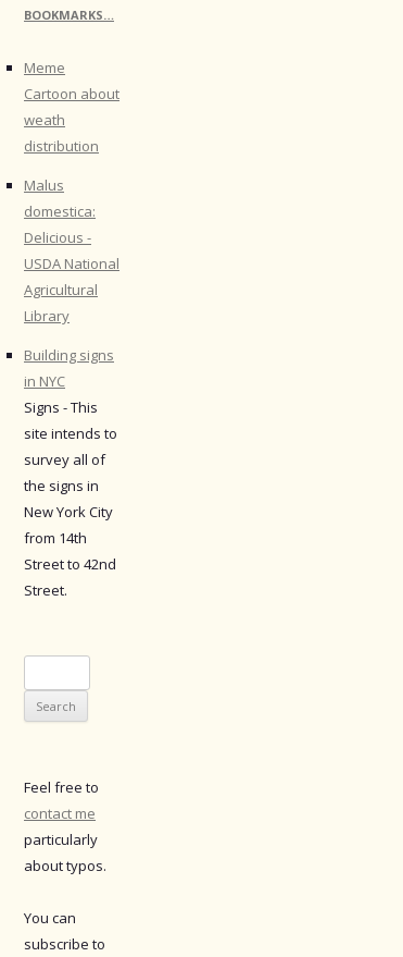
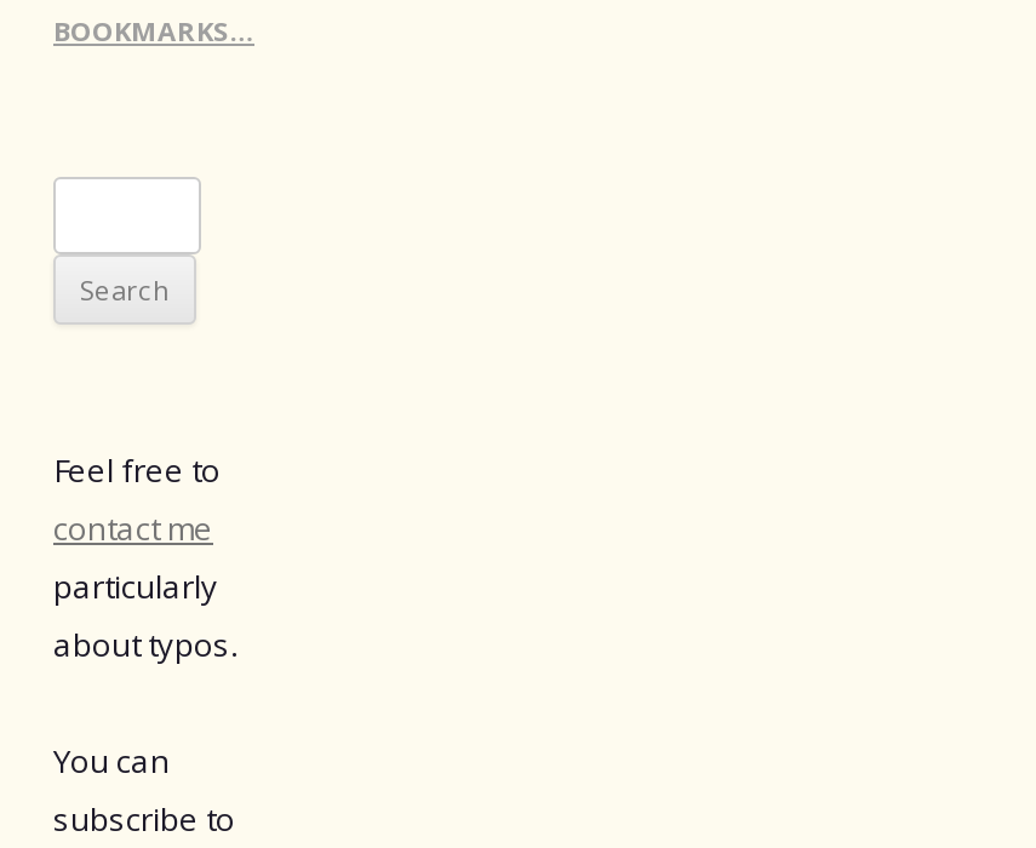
- Meme
- Cartoon about
- weath
- distribution
- Malus
- domestica:
- Delicious -
- USDA National
- Agricultural
- Library
- Building signs
- in NYC
- Signs - This
- site intends to
- survey all of
- the signs in
- New York City
- from 14th
- Street to 42nd
- Street.
